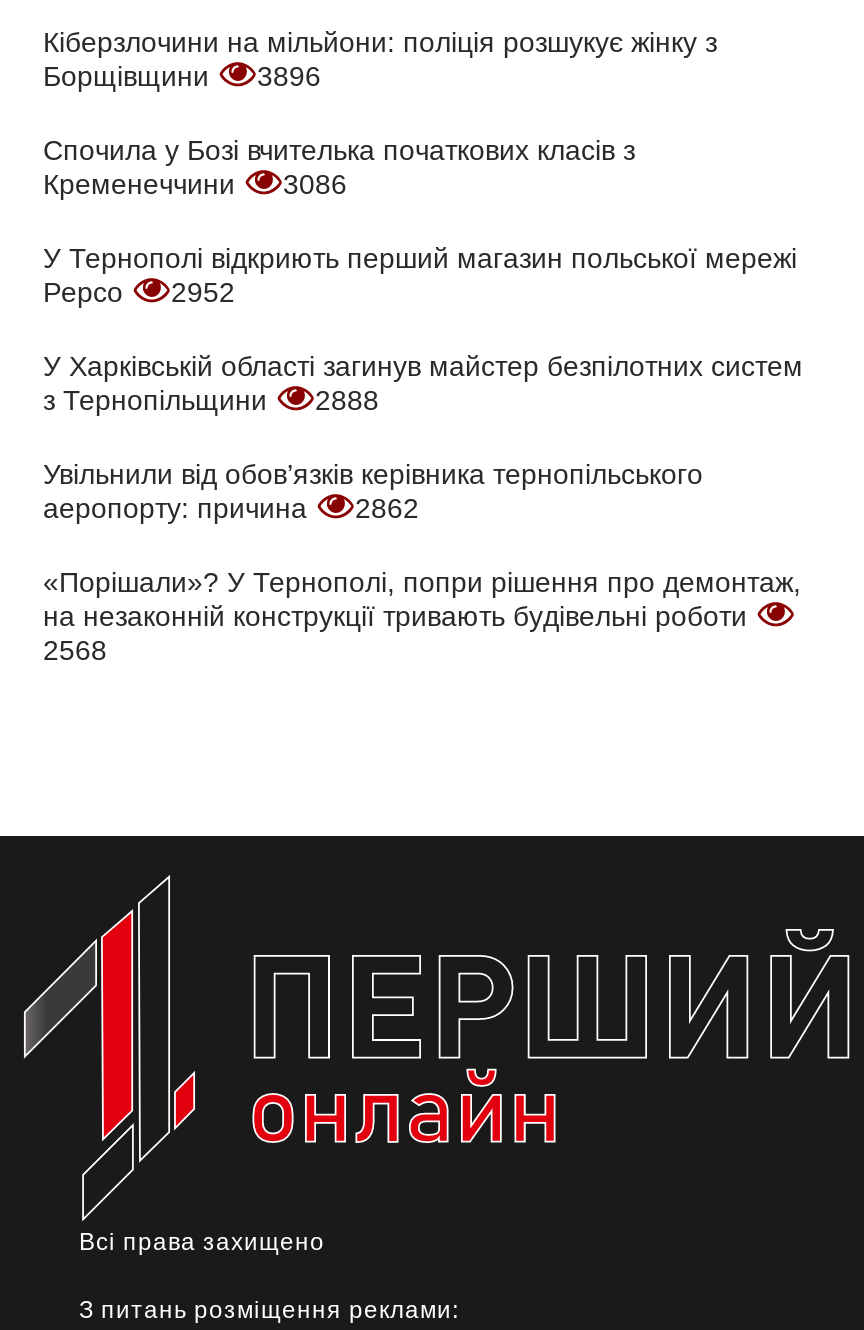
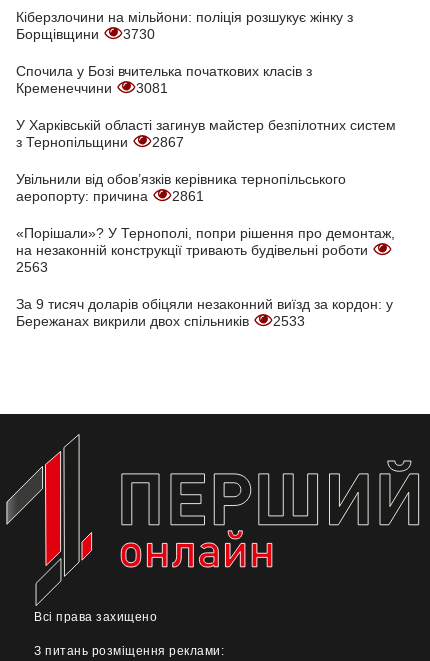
- Борщівщини 3896
+ Борщівщини 3730

- 3086
- У Тернополі відкриють перший магазин польської мережі
- Pepco
- 2952
+ 3081

moved up: У Харківській області загинув майстер безпілотних систем | з Тернопільщини | Увільнили від обов’язків керівника тернопільського | аеропорту: причина | «Порішали»? У Тернополі, попри рішення про демонтаж, | на незаконній конструкції тривають будівельні роботи

- з Тернопільщини 2888
+ з Тернопільщини 2867

- аеропорту: причина 2862
+ аеропорту: причина 2861

- 2568
+ 2563
+ За 9 тисяч доларів обіцяли незаконний виїзд за кордон: у
+ Бережанах викрили двох спільників
+ 2533
